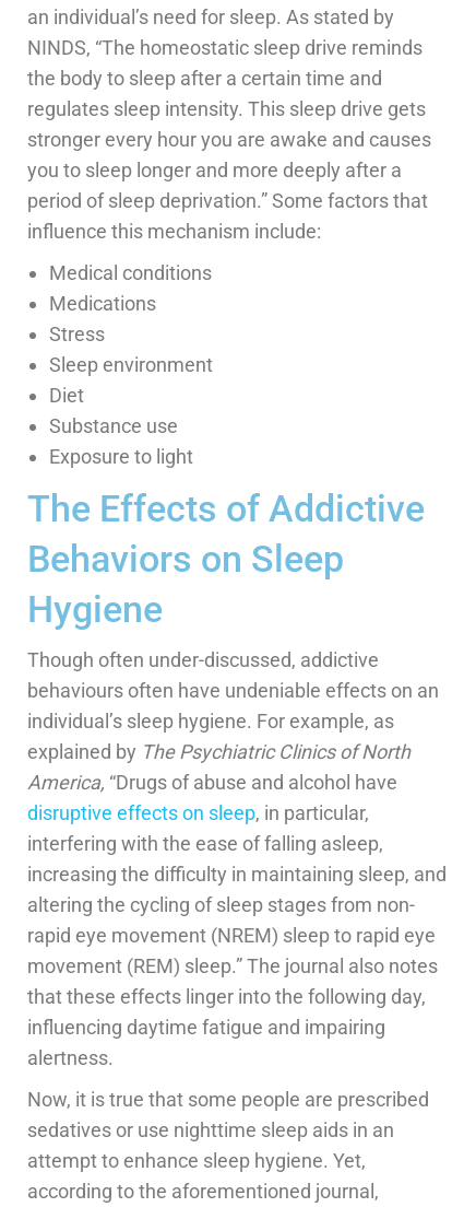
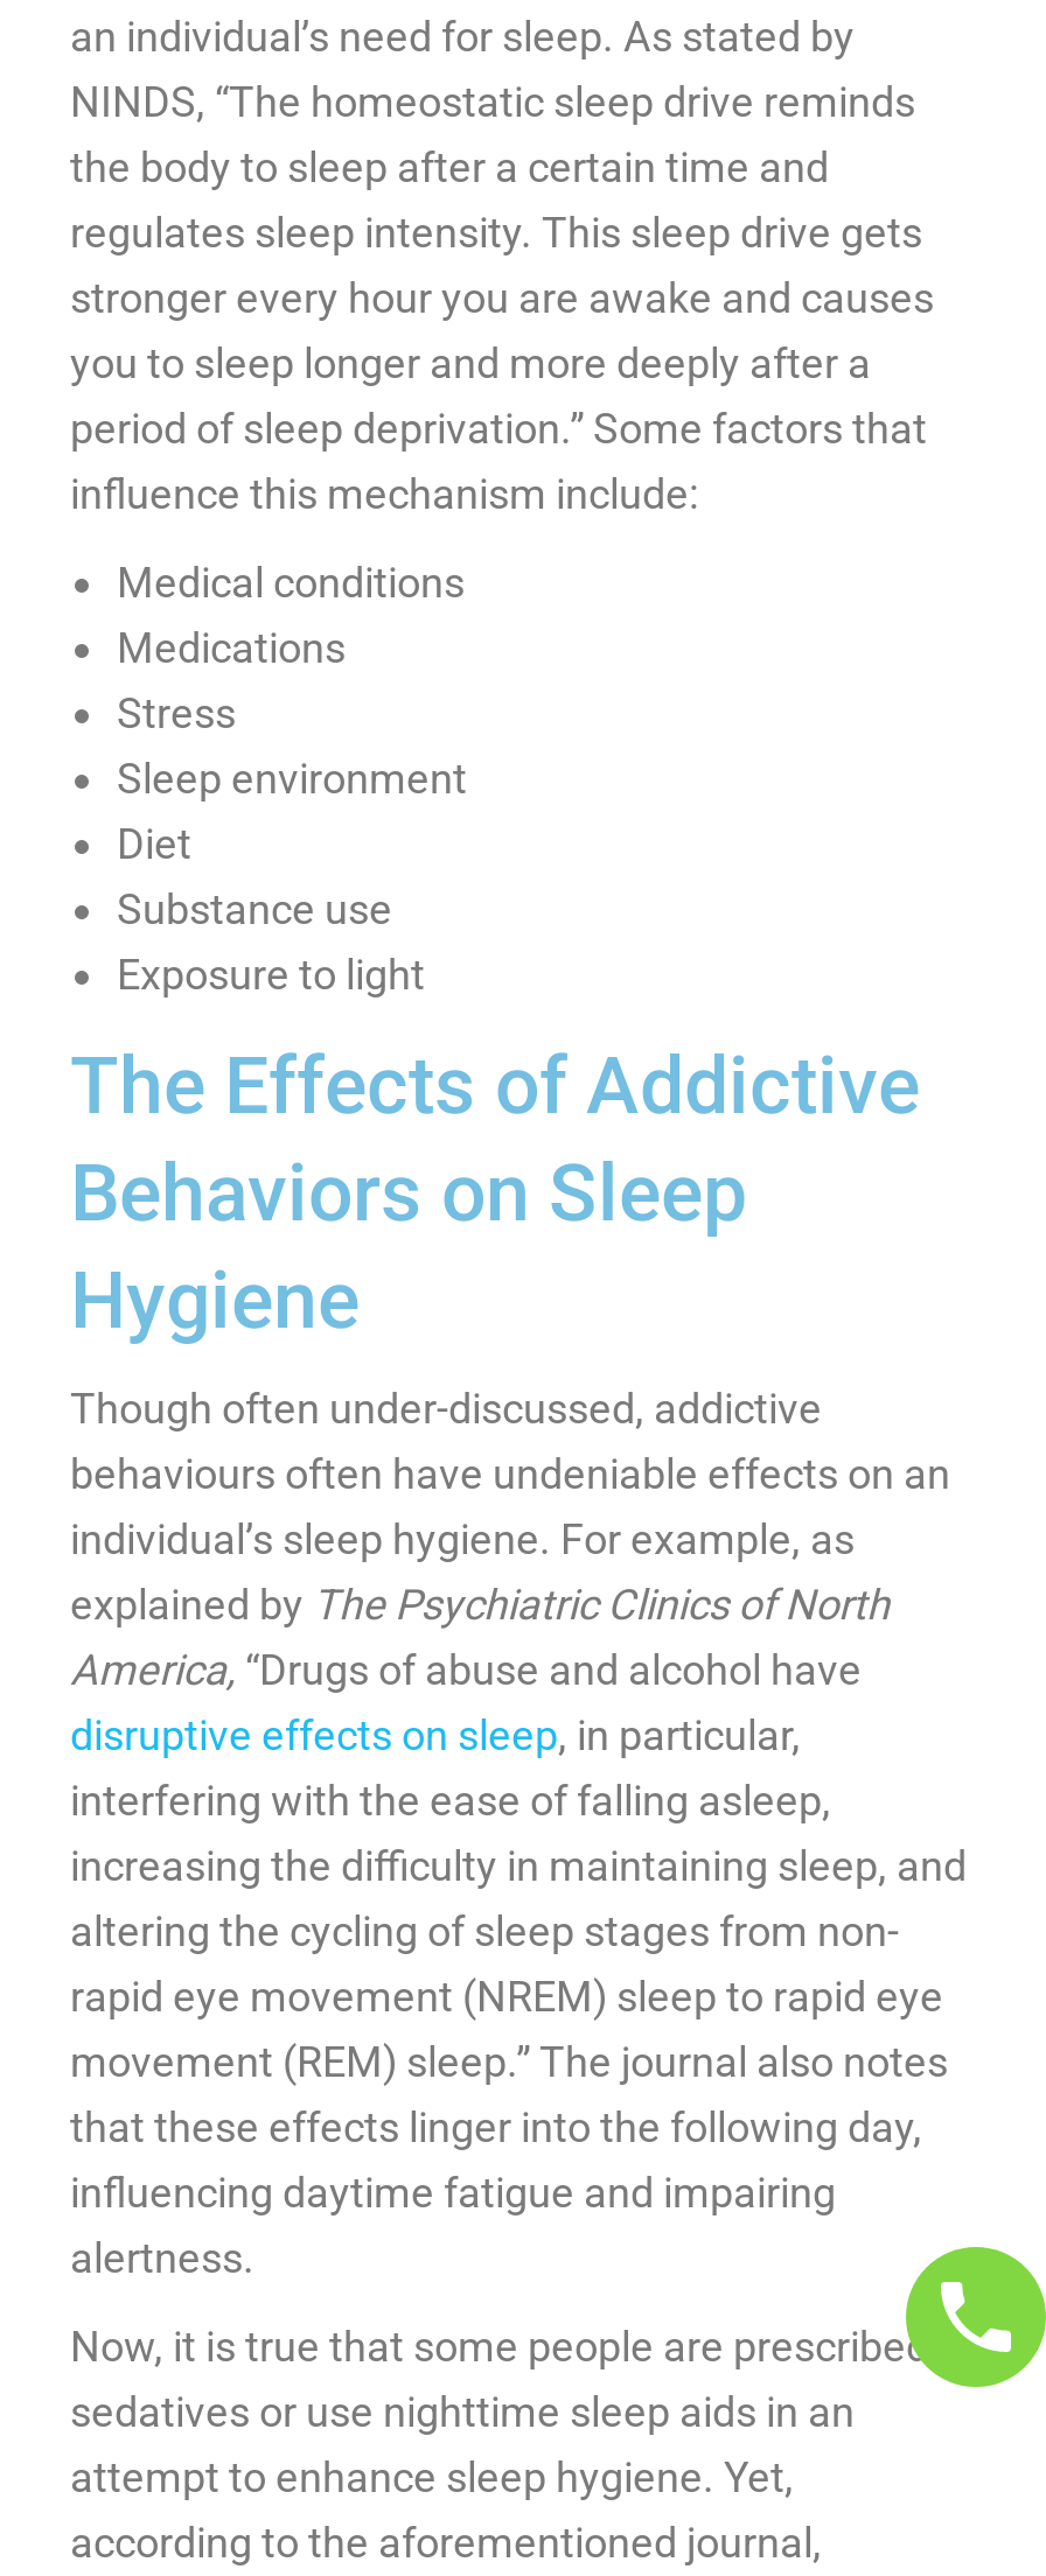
+ [image]
